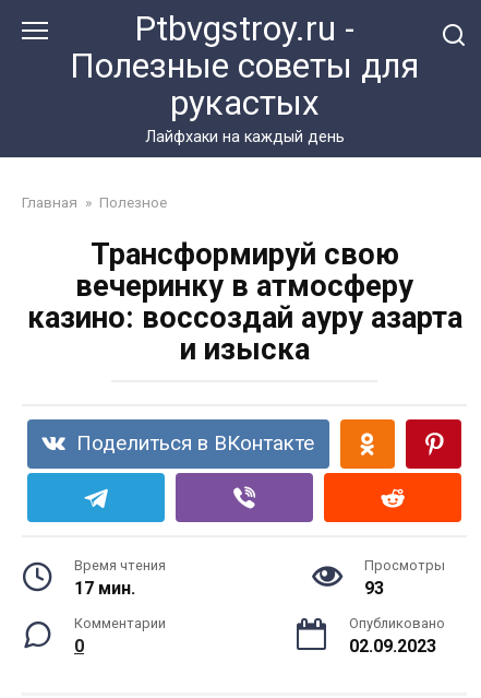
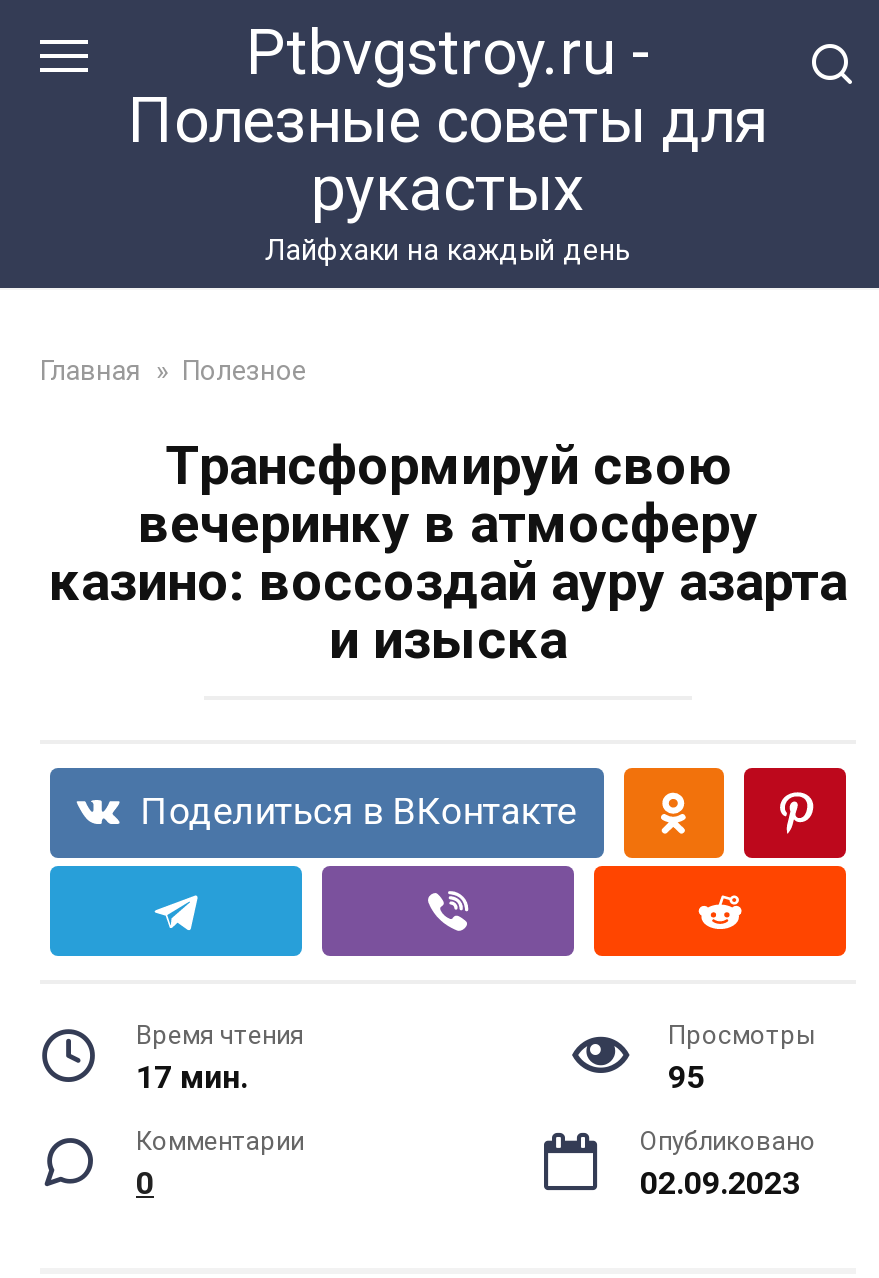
- 93
+ 95
